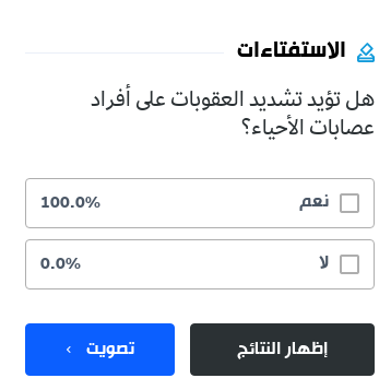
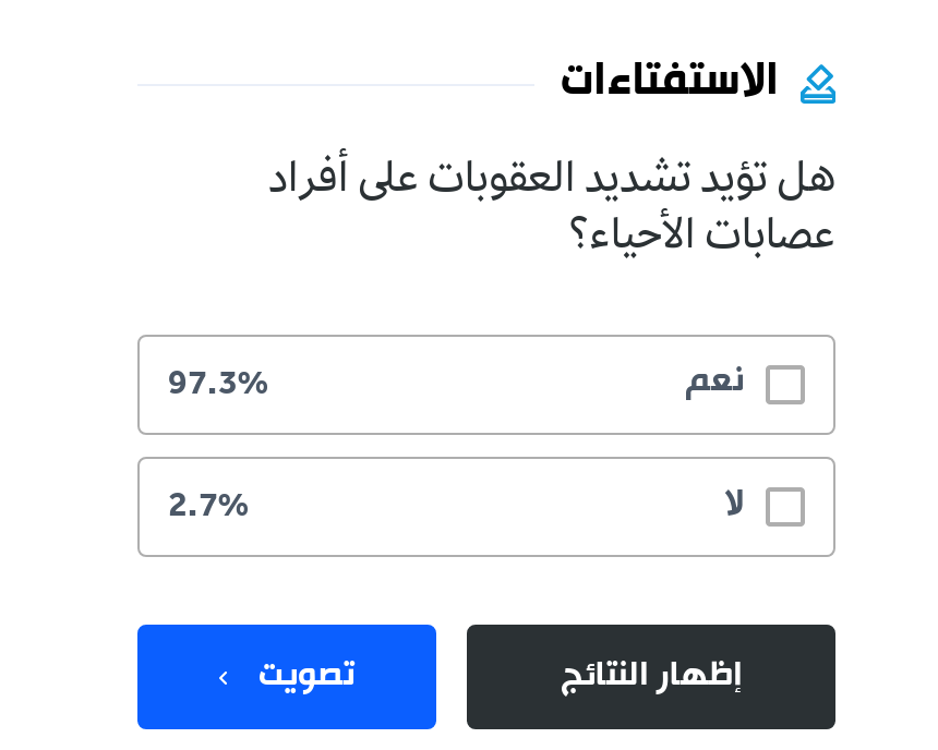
- 100.0%
+ 97.3%

- 0.0%
+ 2.7%
